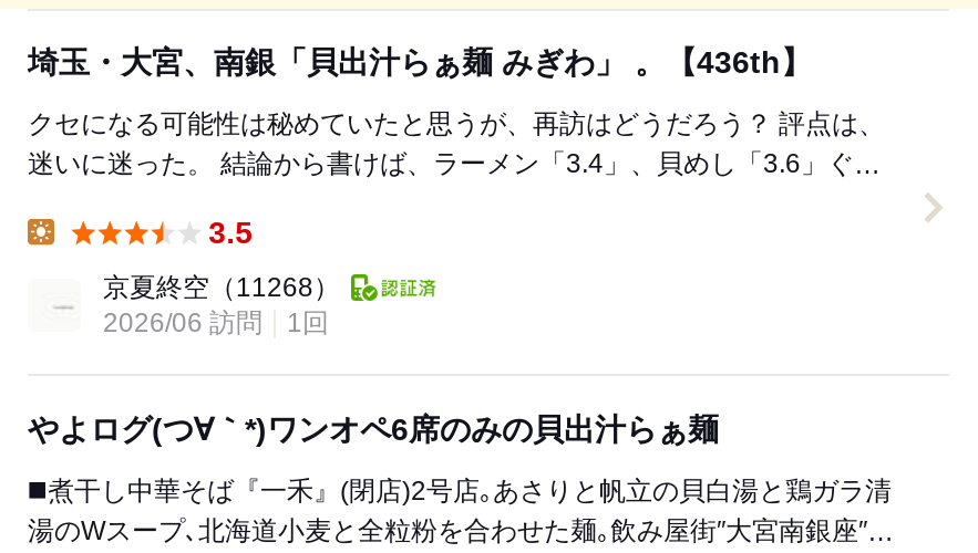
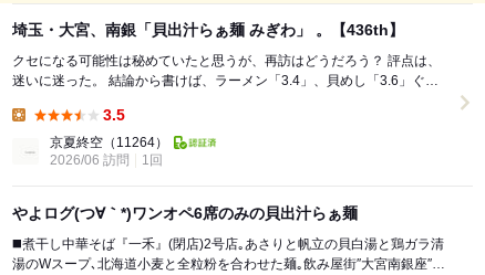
- 京夏終空（11268）
+ 京夏終空（11264）
